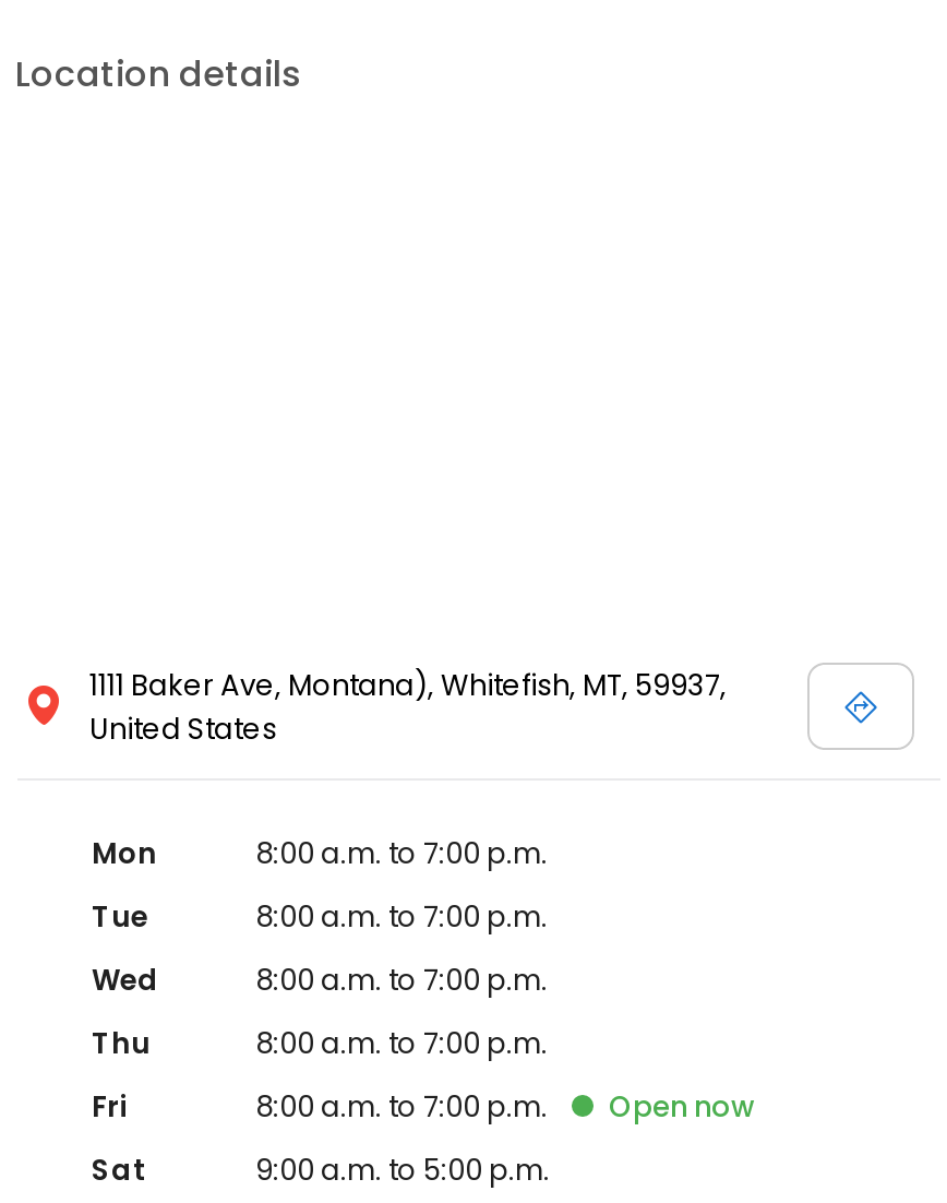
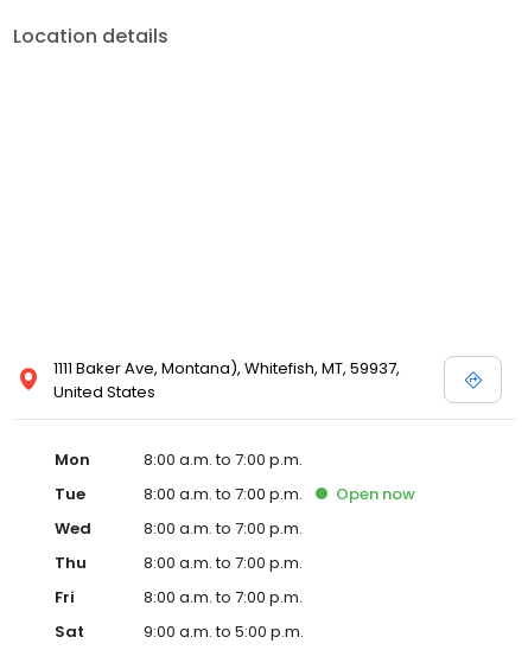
moved up: Open now
